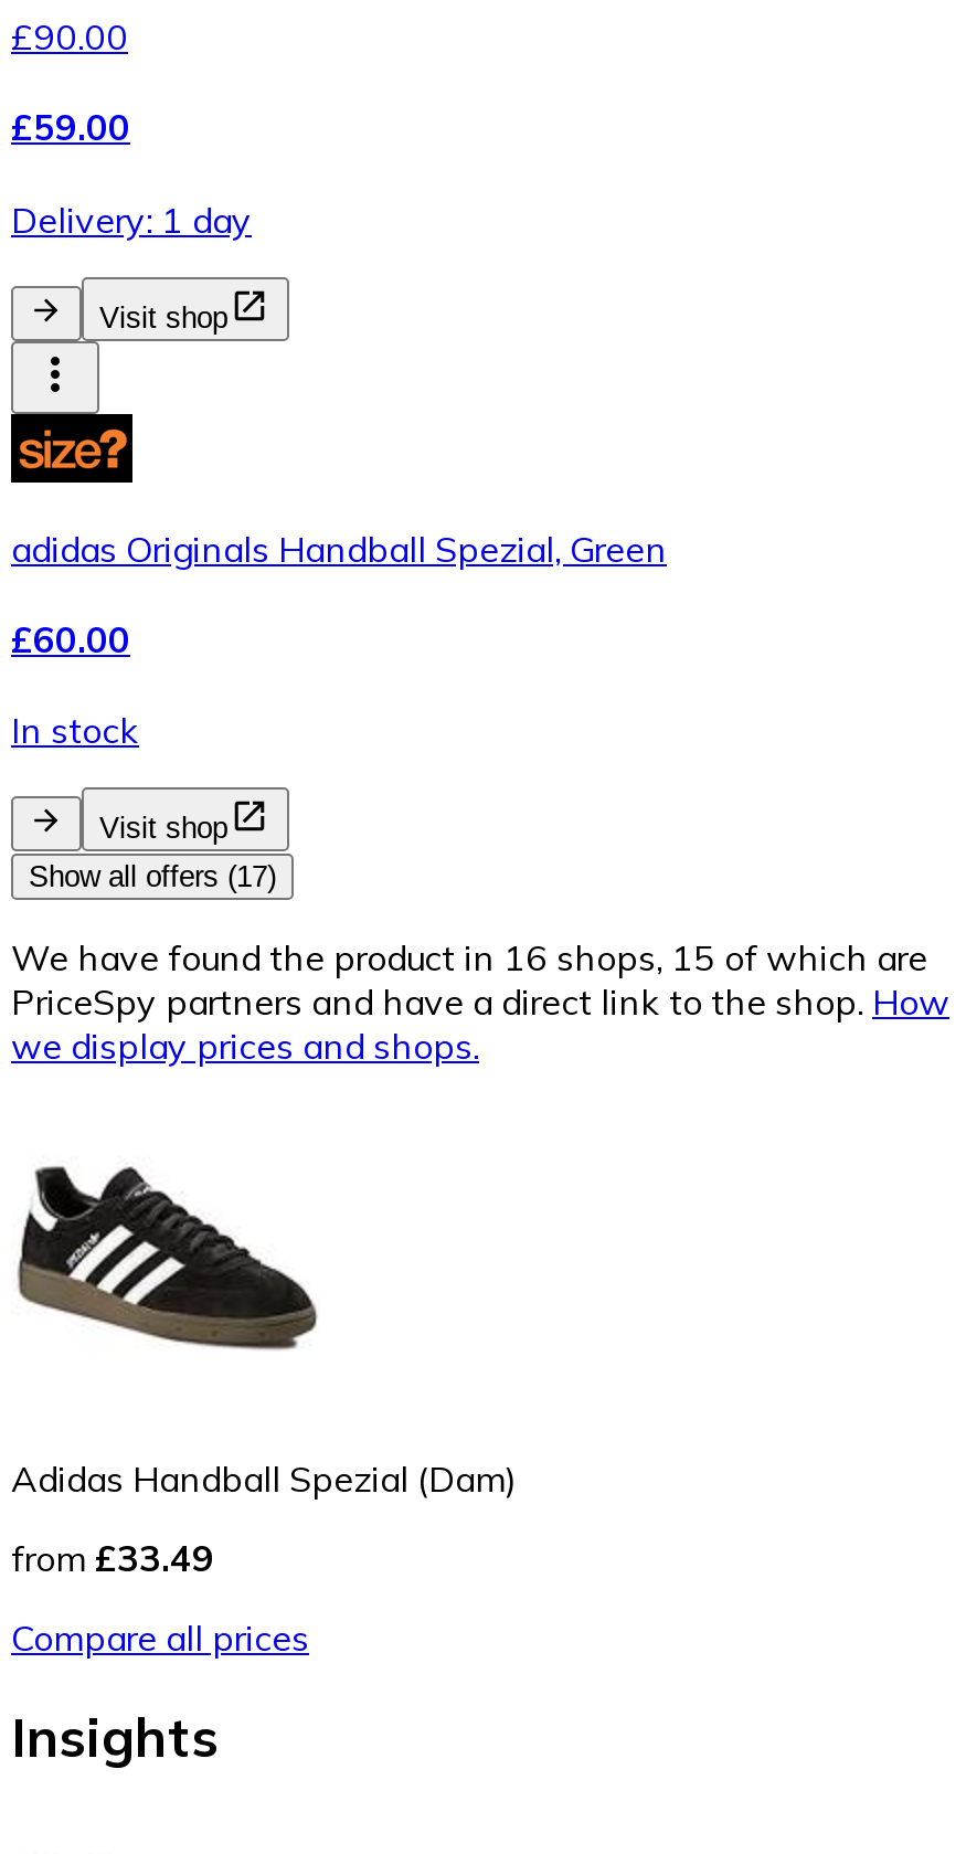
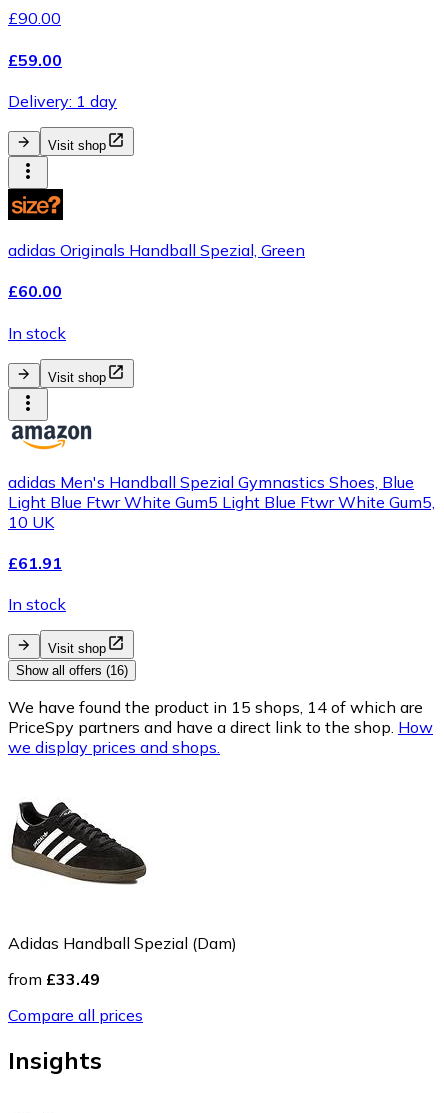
- Show all offers (17)
- We have found the product in 16 shops, 15 of which are
+ adidas Men's Handball Spezial Gymnastics Shoes, Blue
+ Light Blue Ftwr White Gum5 Light Blue Ftwr White Gum5,
+ 10 UK
+ £61.91
+ In stock
+ Visit shop
+ Show all offers (16)
+ We have found the product in 15 shops, 14 of which are
